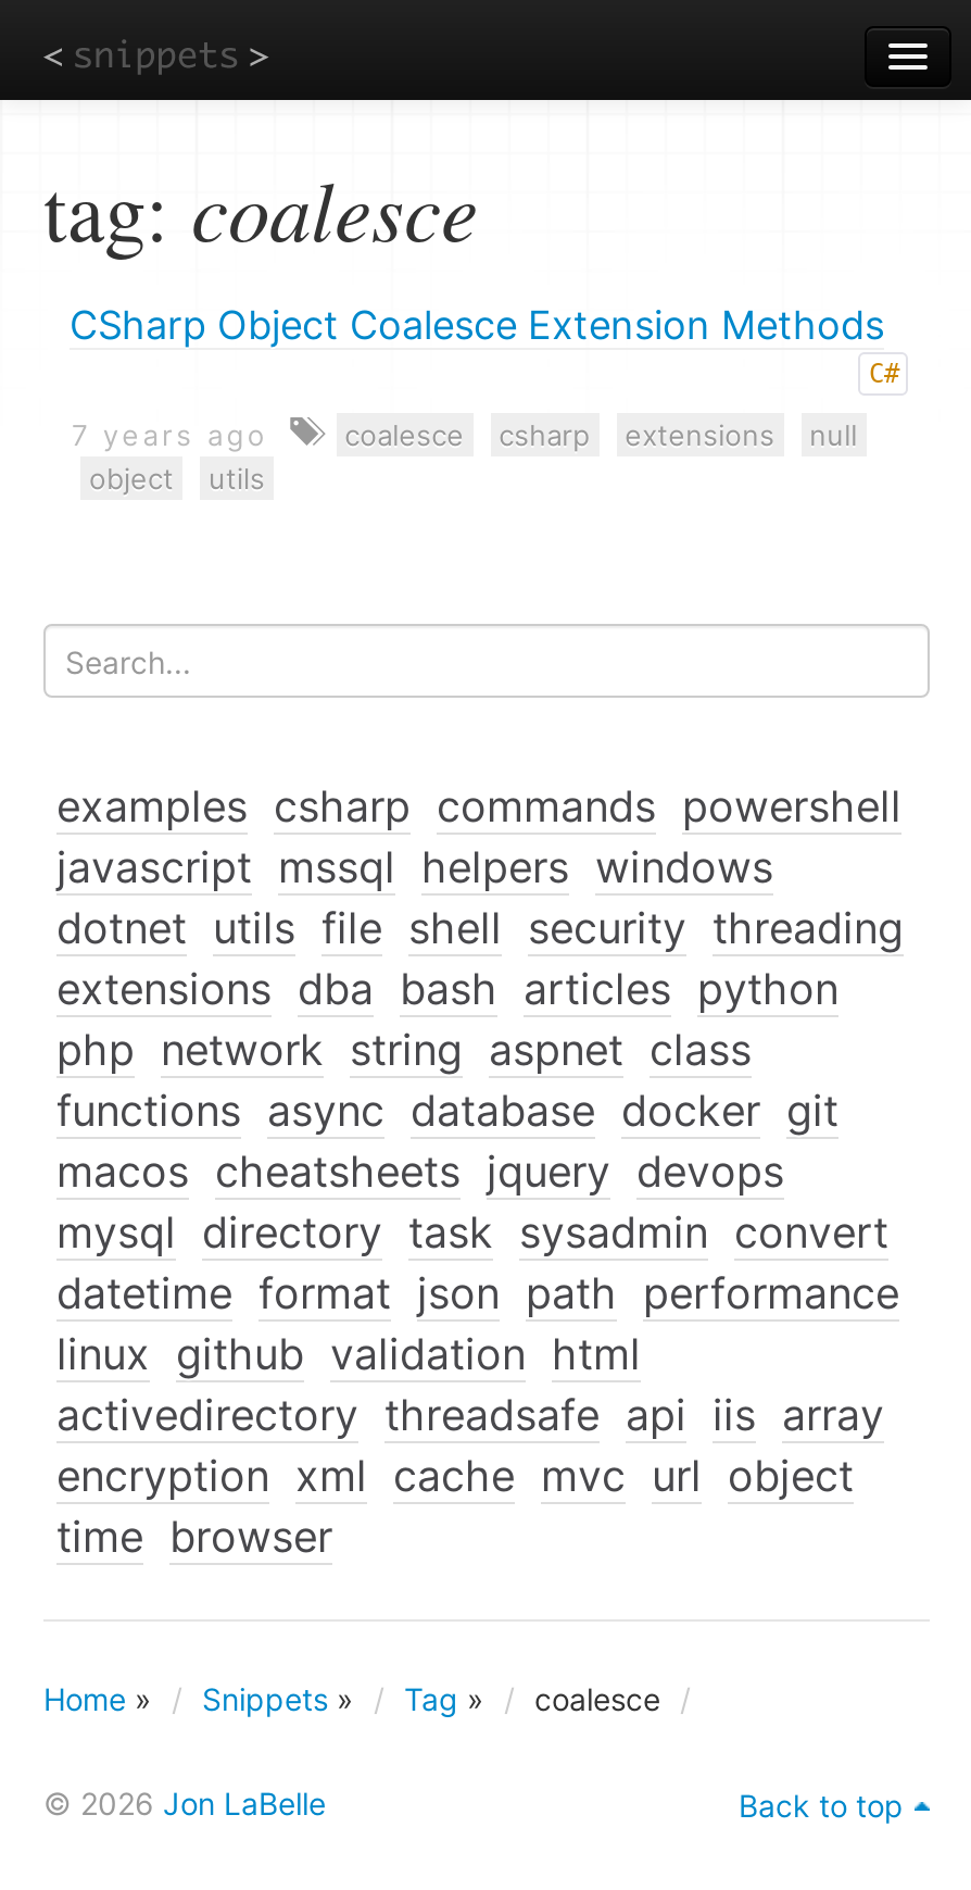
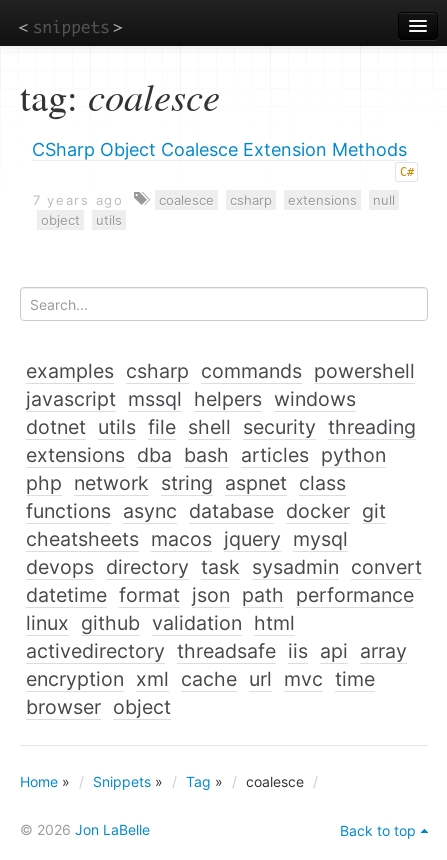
- macos cheatsheets jquery devops
+ cheatsheets macos jquery mysql

- mysql directory task sysadmin convert
+ devops directory task sysadmin convert

- activedirectory threadsafe api iis array
- encryption xml cache mvc url object
- time browser
+ activedirectory threadsafe iis api array
+ encryption xml cache url mvc time
+ browser object
